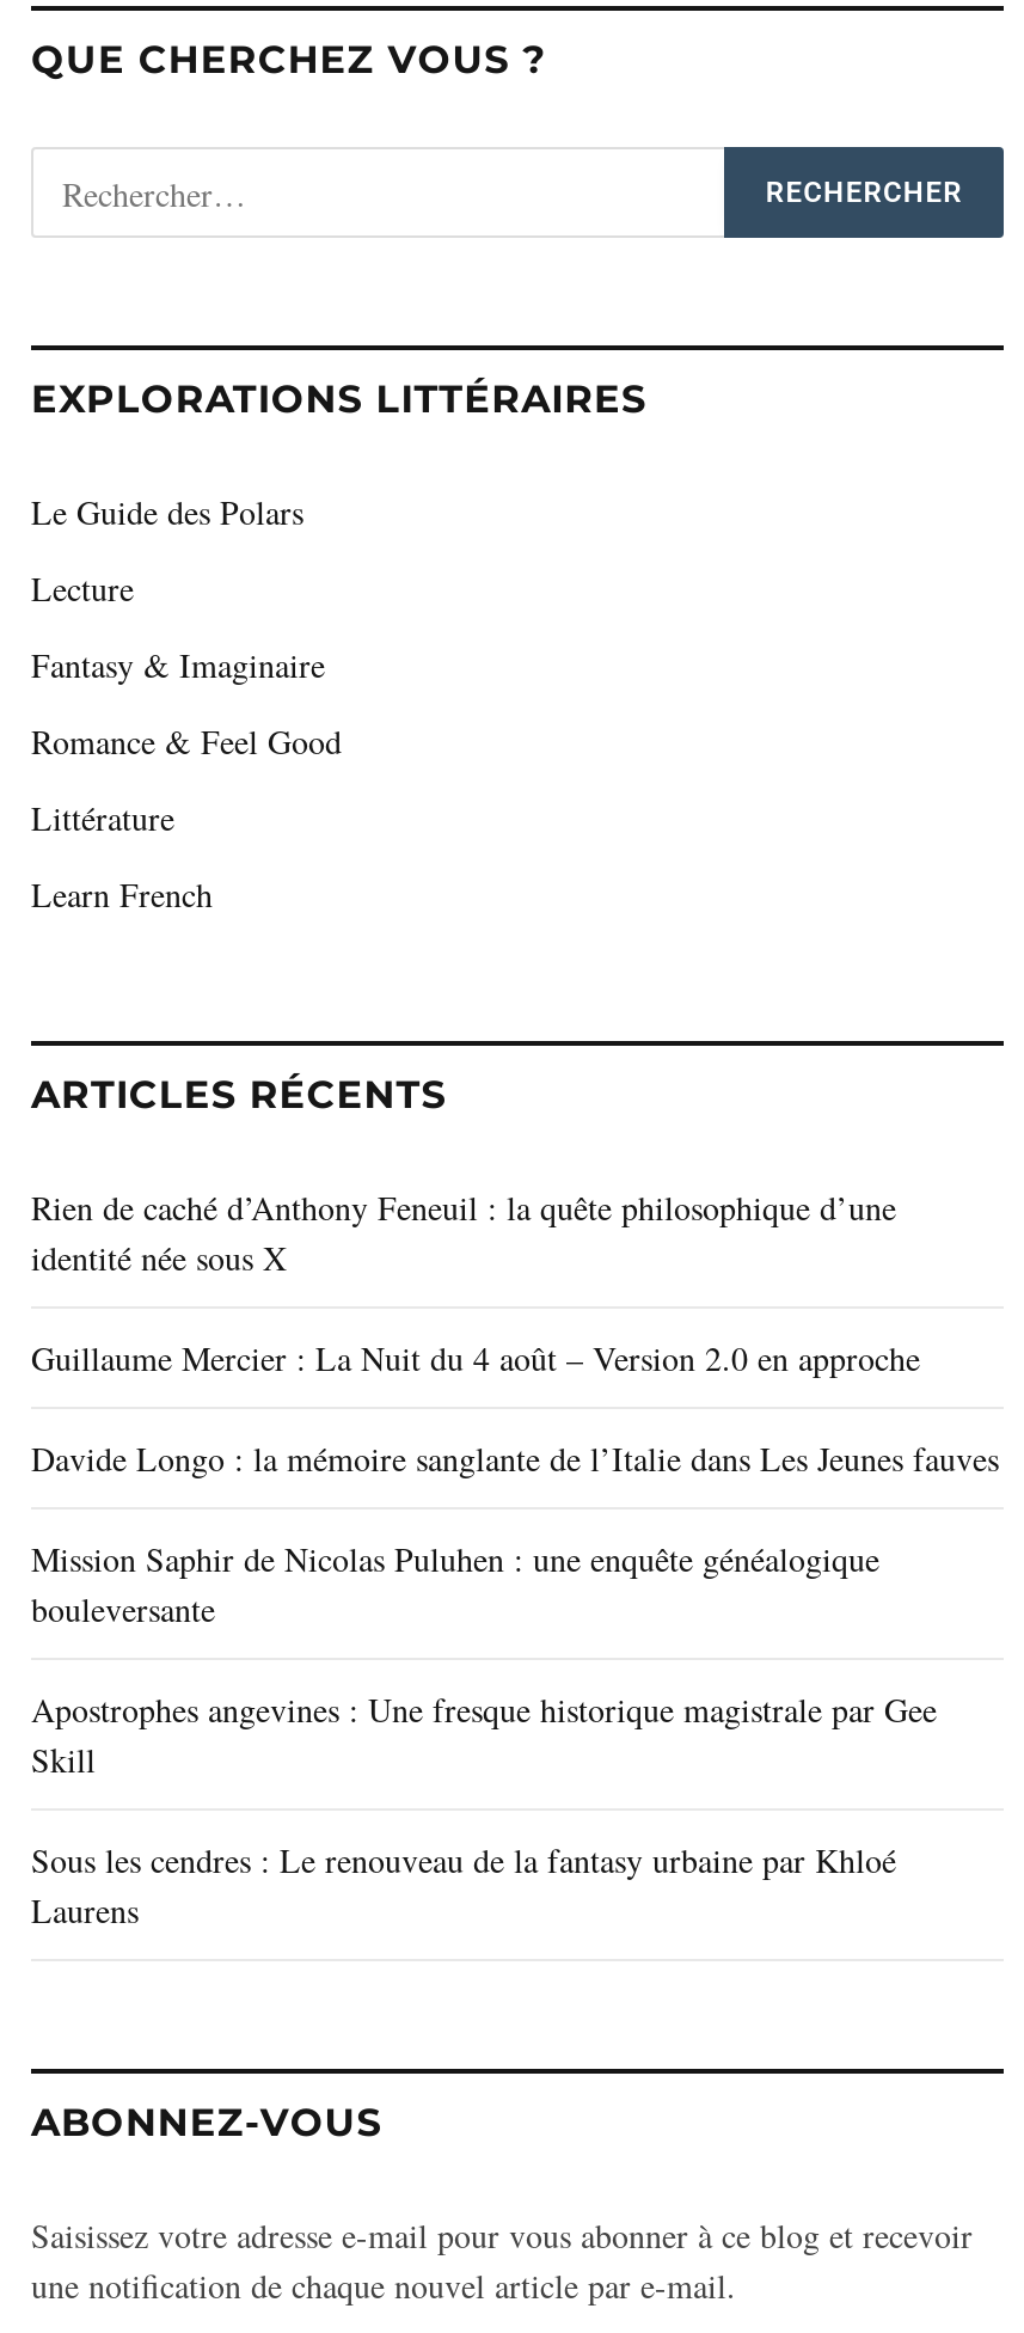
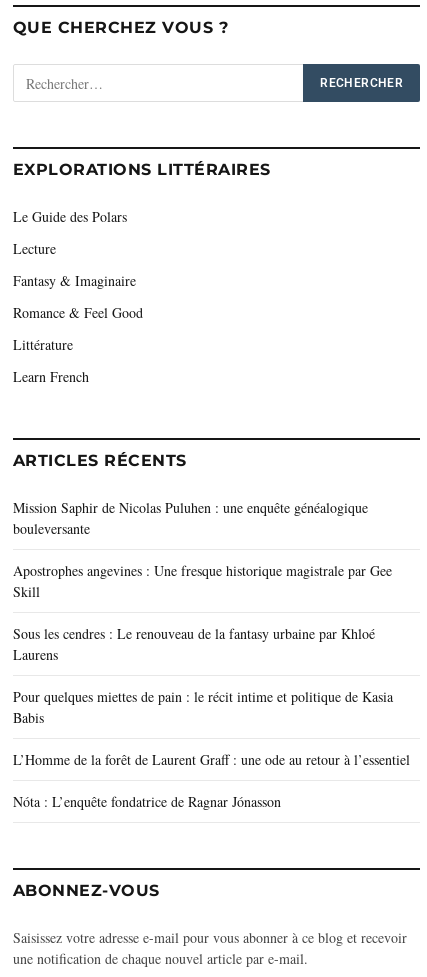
- Rien de caché d’Anthony Feneuil : la quête philosophique d’une
- identité née sous X
- Guillaume Mercier : La Nuit du 4 août – Version 2.0 en approche
- Davide Longo : la mémoire sanglante de l’Italie dans Les Jeunes fauves

moved up: Mission Saphir de Nicolas Puluhen : une enquête généalogique | bouleversante | Apostrophes angevines : Une fresque historique magistrale par Gee | Skill | Sous les cendres : Le renouveau de la fantasy urbaine par Khloé | Laurens

+ Pour quelques miettes de pain : le récit intime et politique de Kasia
+ Babis
+ L’Homme de la forêt de Laurent Graff : une ode au retour à l’essentiel
+ Nóta : L’enquête fondatrice de Ragnar Jónasson
